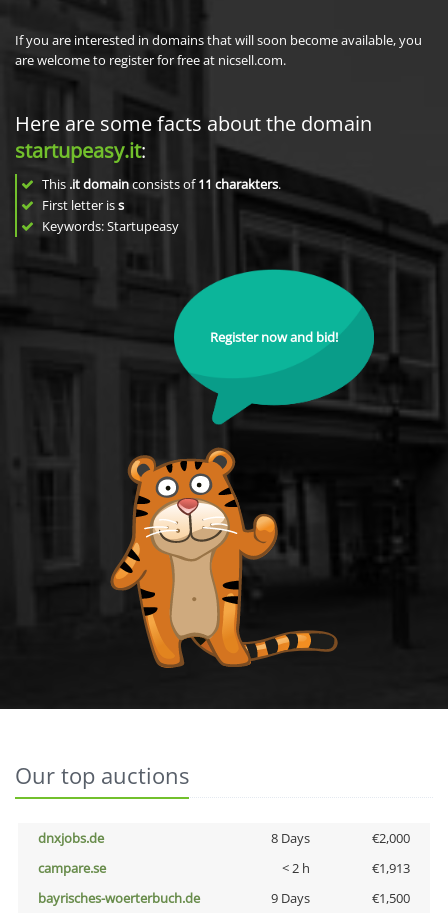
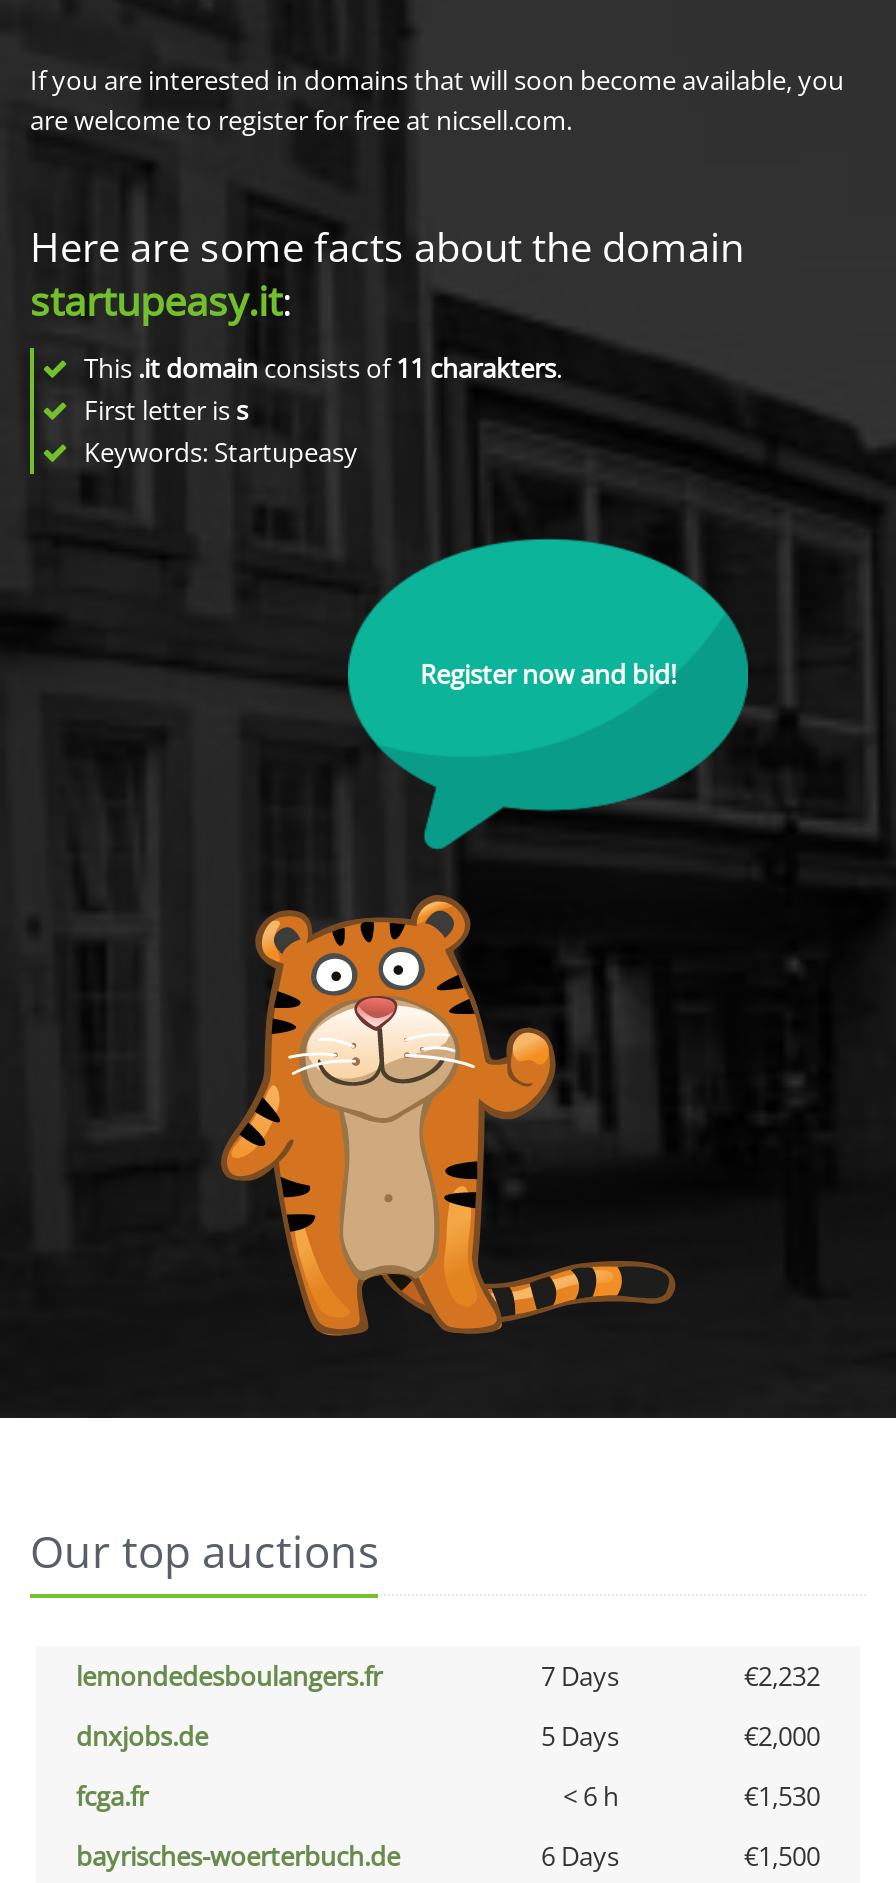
+ lemondedesboulangers.fr
+ 7 Days
+ €2,232

- 8 Days
+ 5 Days

- campare.se
- < 2 h
- €1,913
+ fcga.fr
+ < 6 h
+ €1,530

- 9 Days
+ 6 Days
